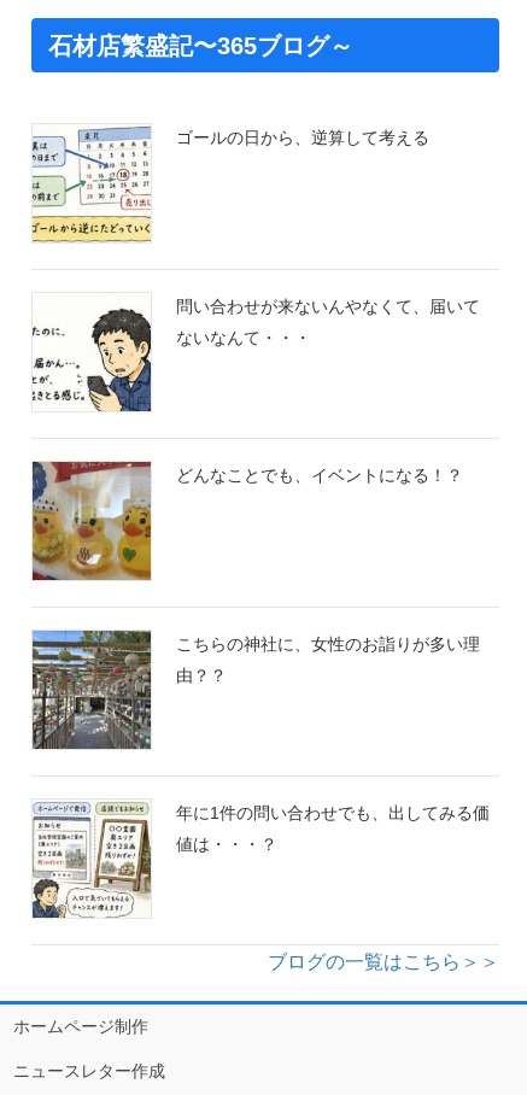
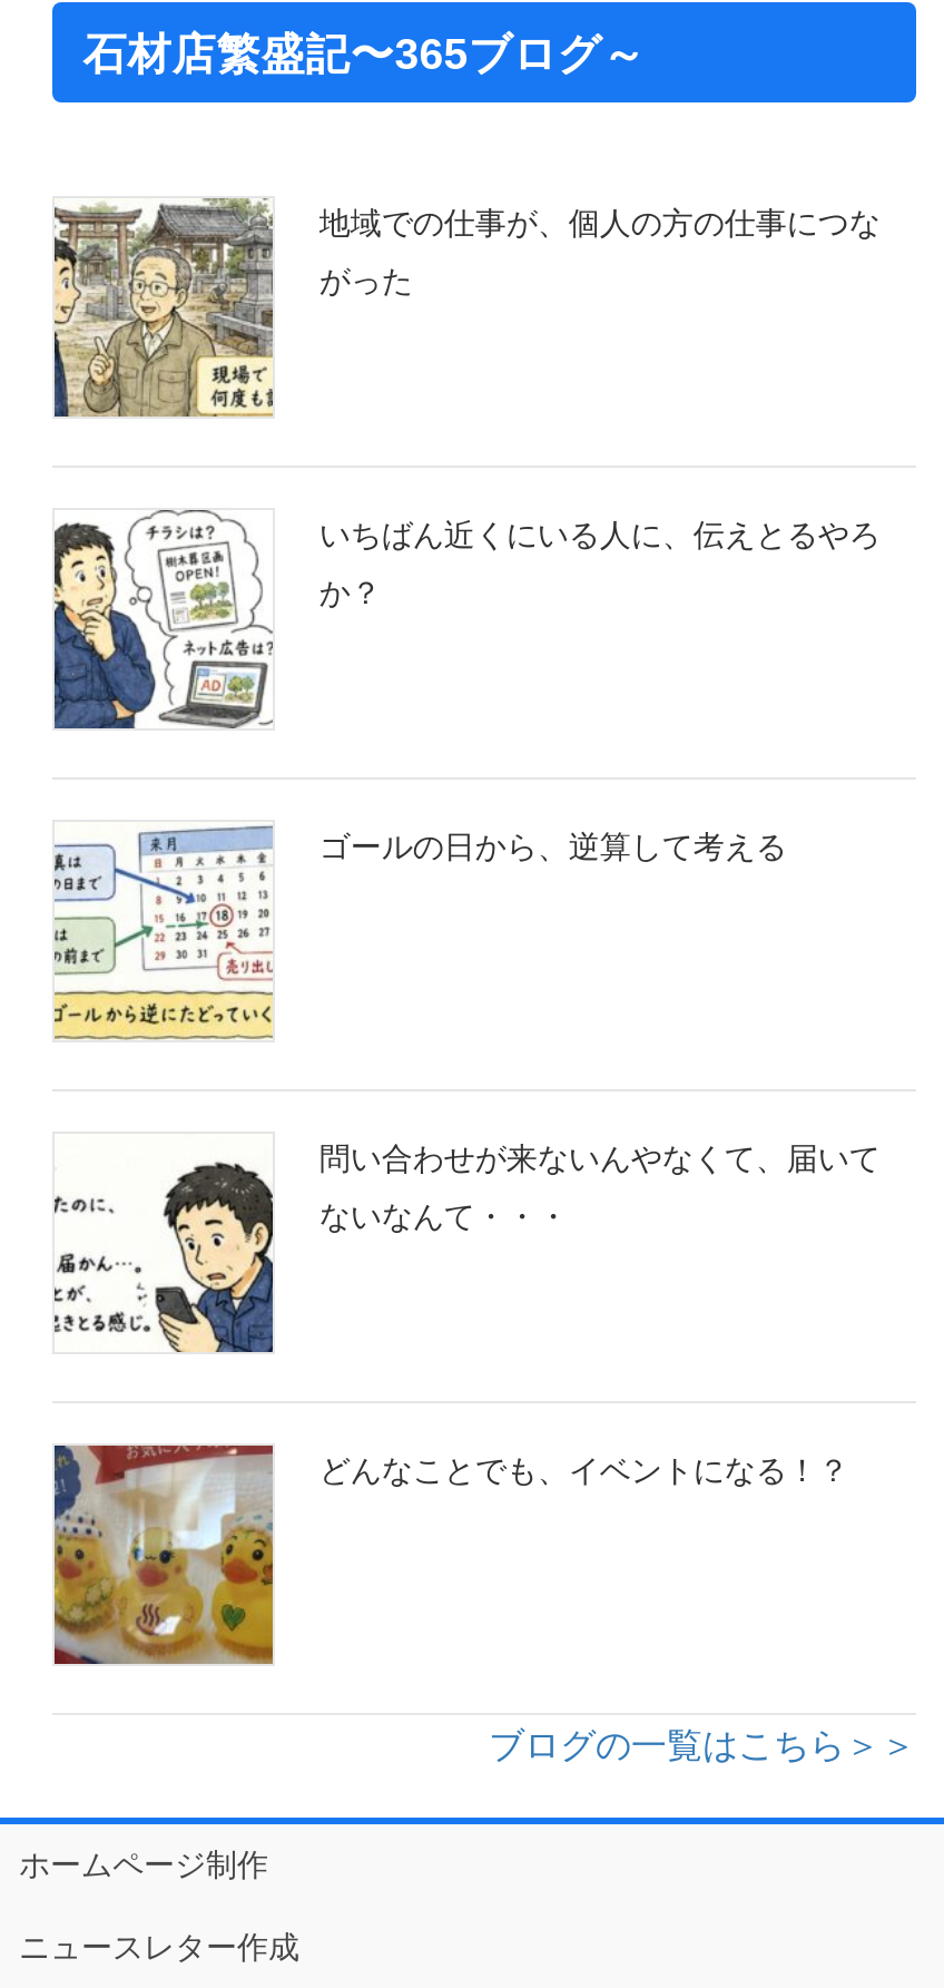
+ [image]
+ 地域での仕事が、個人の方の仕事につな
+ がった

+ [image]
+ いちばん近くにいる人に、伝えとるやろ
+ か？

moved down: [image] | ゴールの日から、逆算して考える | 問い合わせが来ないんやなくて、届いて | ないなんて・・・ | どんなことでも、イベントになる！？

moved down: [image]

- [image]
- こちらの神社に、女性のお詣りが多い理
- 由？？

- [image]
- 年に1件の問い合わせでも、出してみる価
- 値は・・・？
